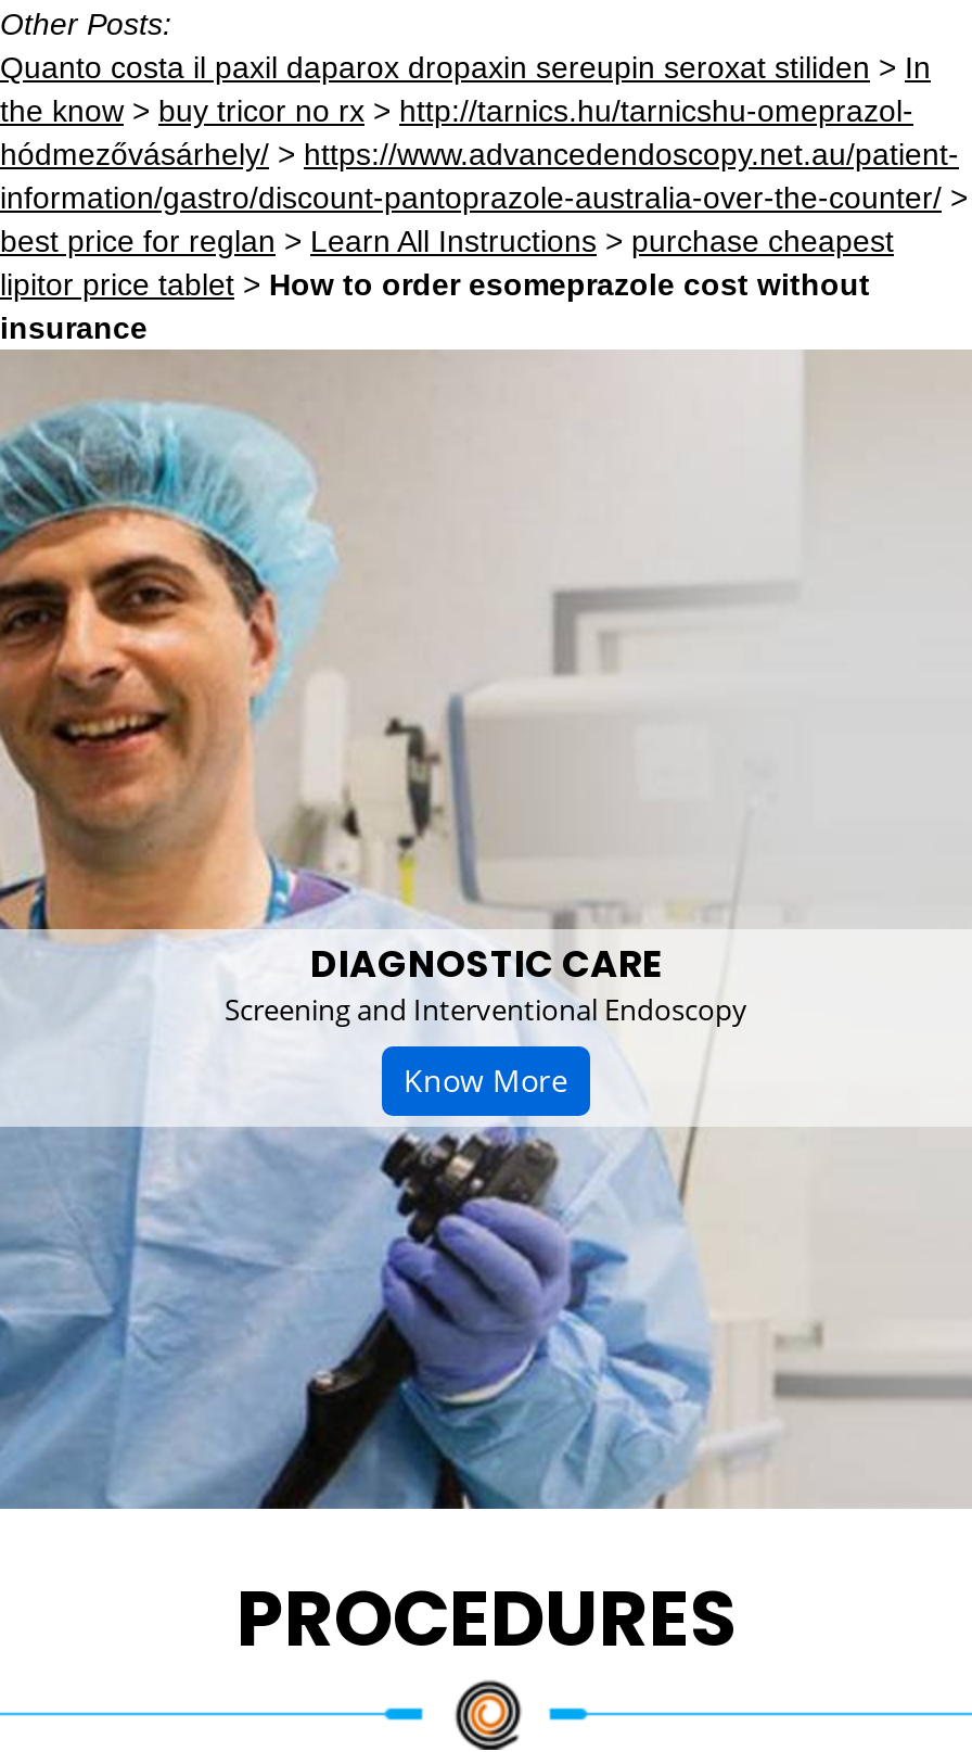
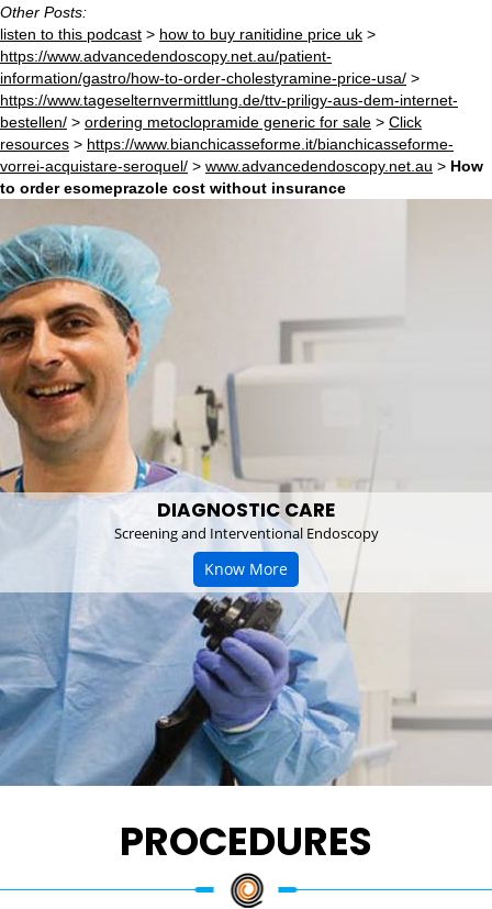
- Quanto costa il paxil daparox dropaxin sereupin seroxat stiliden > In
- the know > buy tricor no rx > http://tarnics.hu/tarnicshu-omeprazol-
- hódmezővásárhely/ > https://www.advancedendoscopy.net.au/patient-
- information/gastro/discount-pantoprazole-australia-over-the-counter/ >
- best price for reglan > Learn All Instructions > purchase cheapest
- lipitor price tablet > How to order esomeprazole cost without
- insurance
+ listen to this podcast > how to buy ranitidine price uk >
+ https://www.advancedendoscopy.net.au/patient-
+ information/gastro/how-to-order-cholestyramine-price-usa/ >
+ https://www.tageselternvermittlung.de/ttv-priligy-aus-dem-internet-
+ bestellen/ > ordering metoclopramide generic for sale > Click
+ resources > https://www.bianchicasseforme.it/bianchicasseforme-
+ vorrei-acquistare-seroquel/ > www.advancedendoscopy.net.au > How
+ to order esomeprazole cost without insurance
